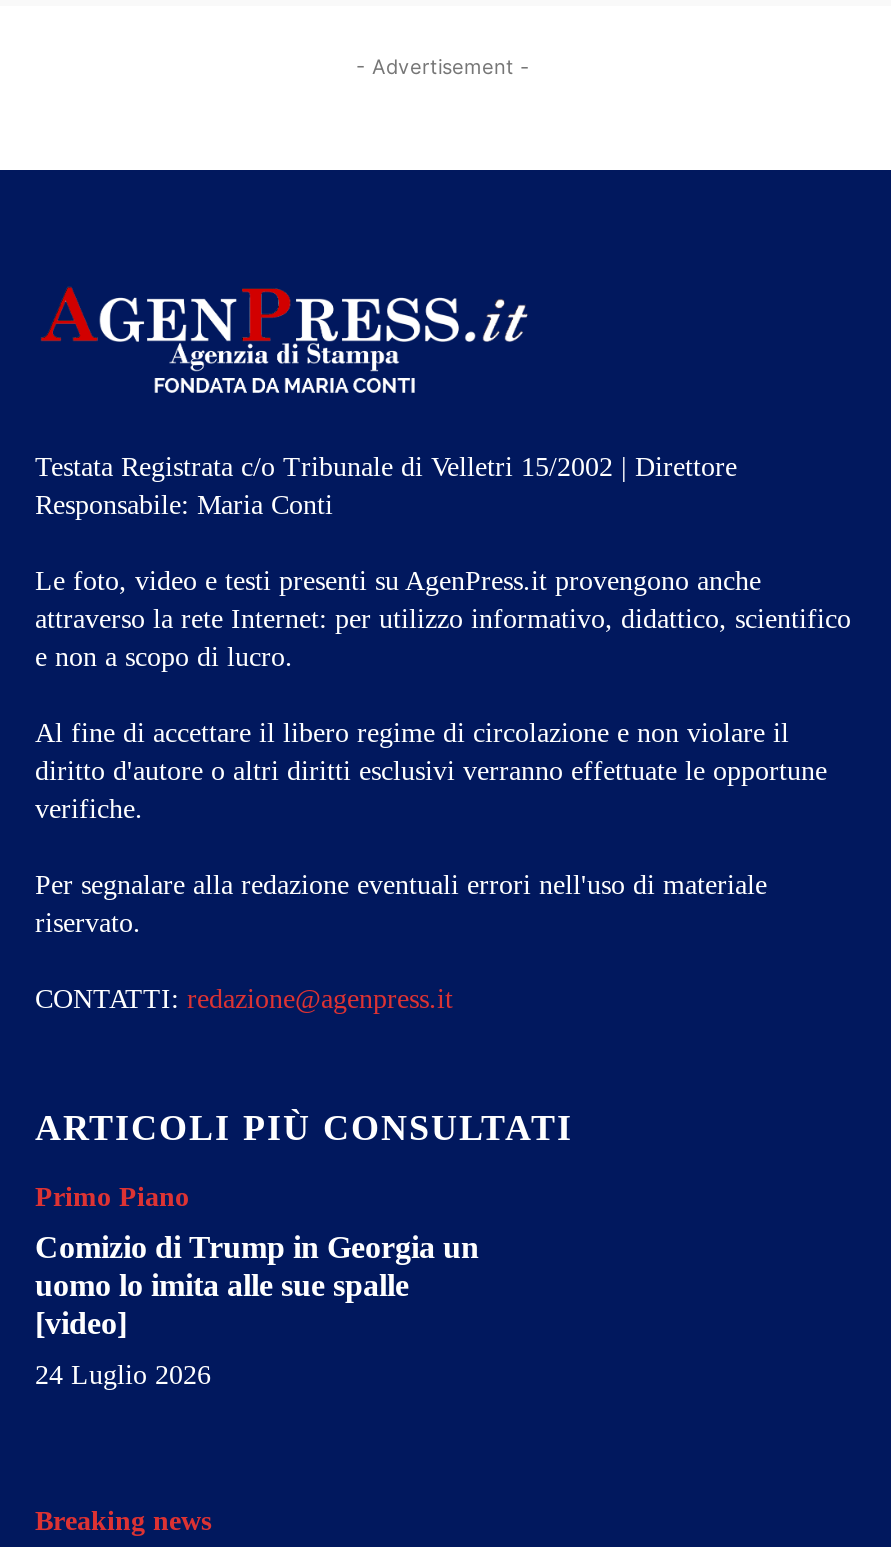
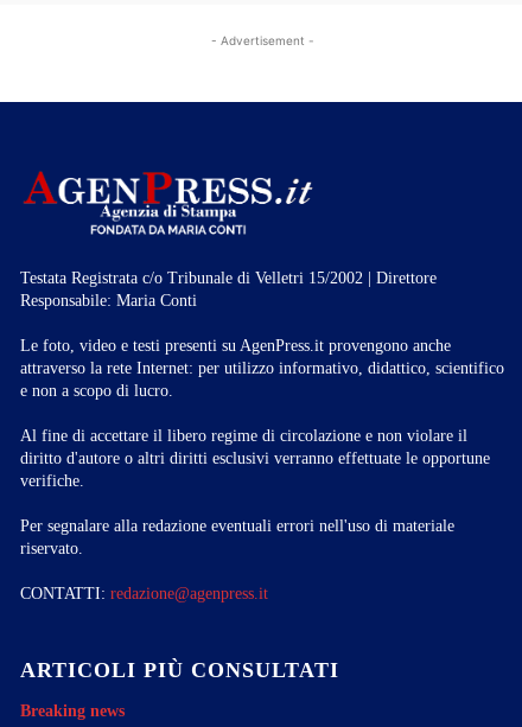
- Primo Piano
- Comizio di Trump in Georgia un
- uomo lo imita alle sue spalle
- [video]
- 24 Luglio 2026
